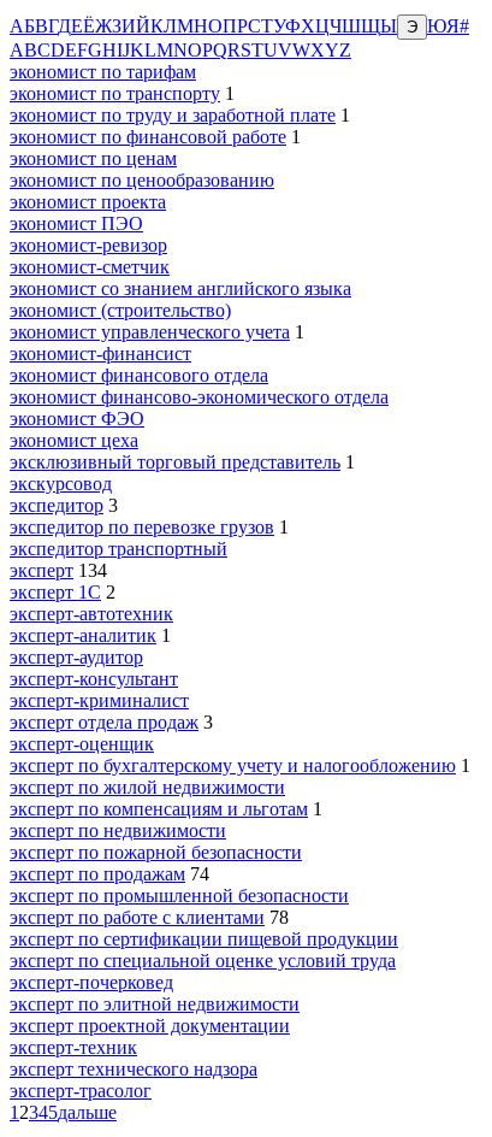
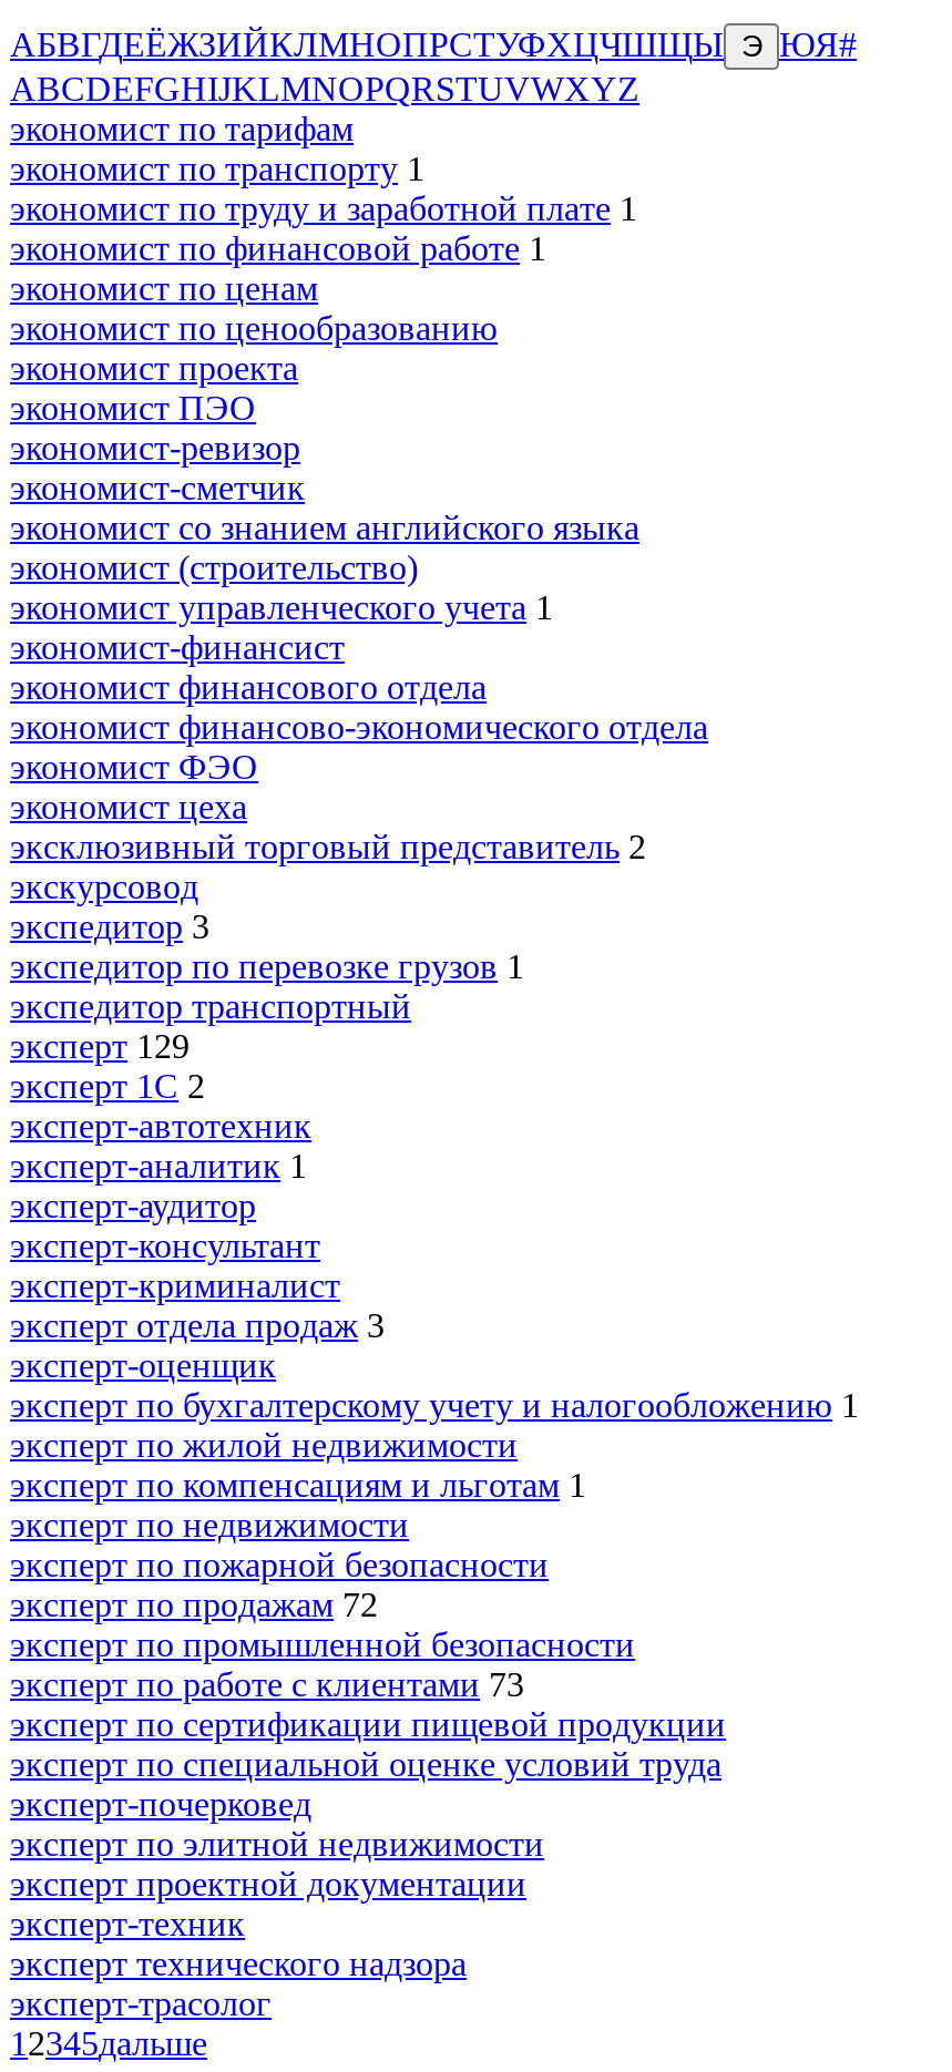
- эксклюзивный торговый представитель 1
+ эксклюзивный торговый представитель 2

- эксперт 134
+ эксперт 129

- эксперт по продажам 74
+ эксперт по продажам 72

- эксперт по работе с клиентами 78
+ эксперт по работе с клиентами 73
